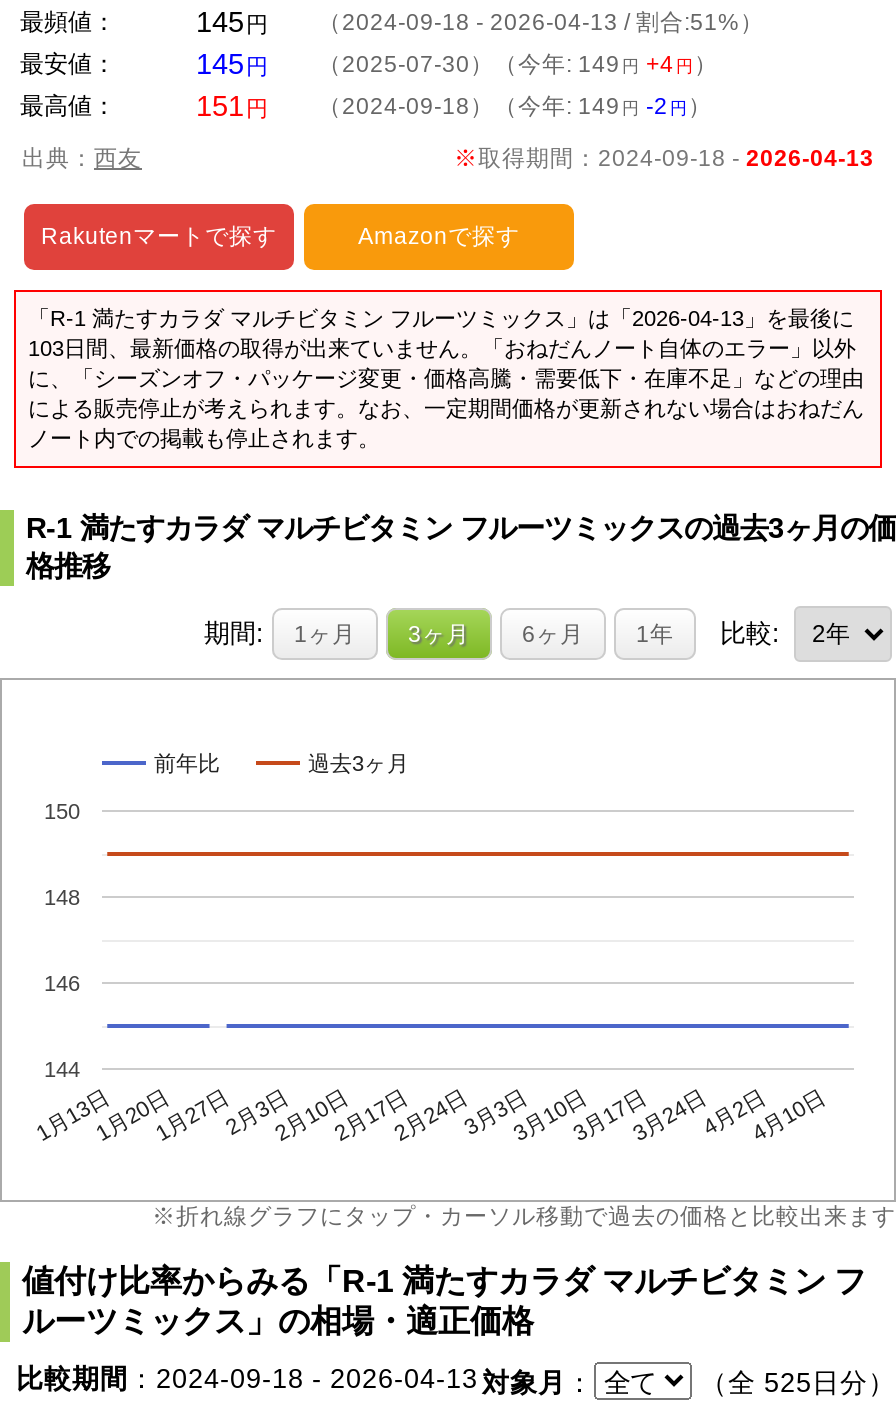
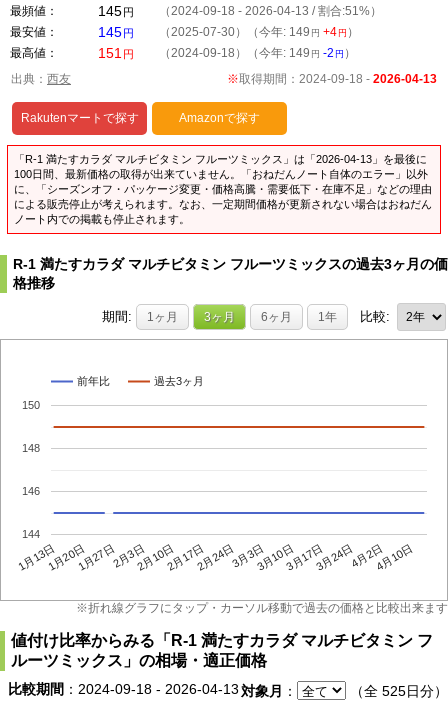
- 103日間、最新価格の取得が出来ていません。「おねだんノート自体のエラー」以外
+ 100日間、最新価格の取得が出来ていません。「おねだんノート自体のエラー」以外
